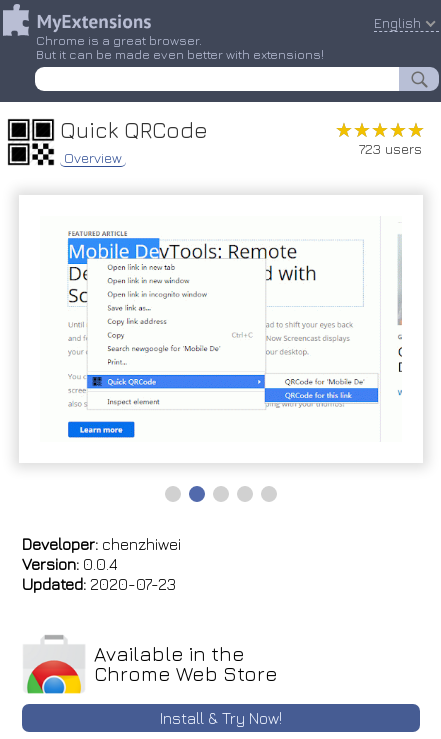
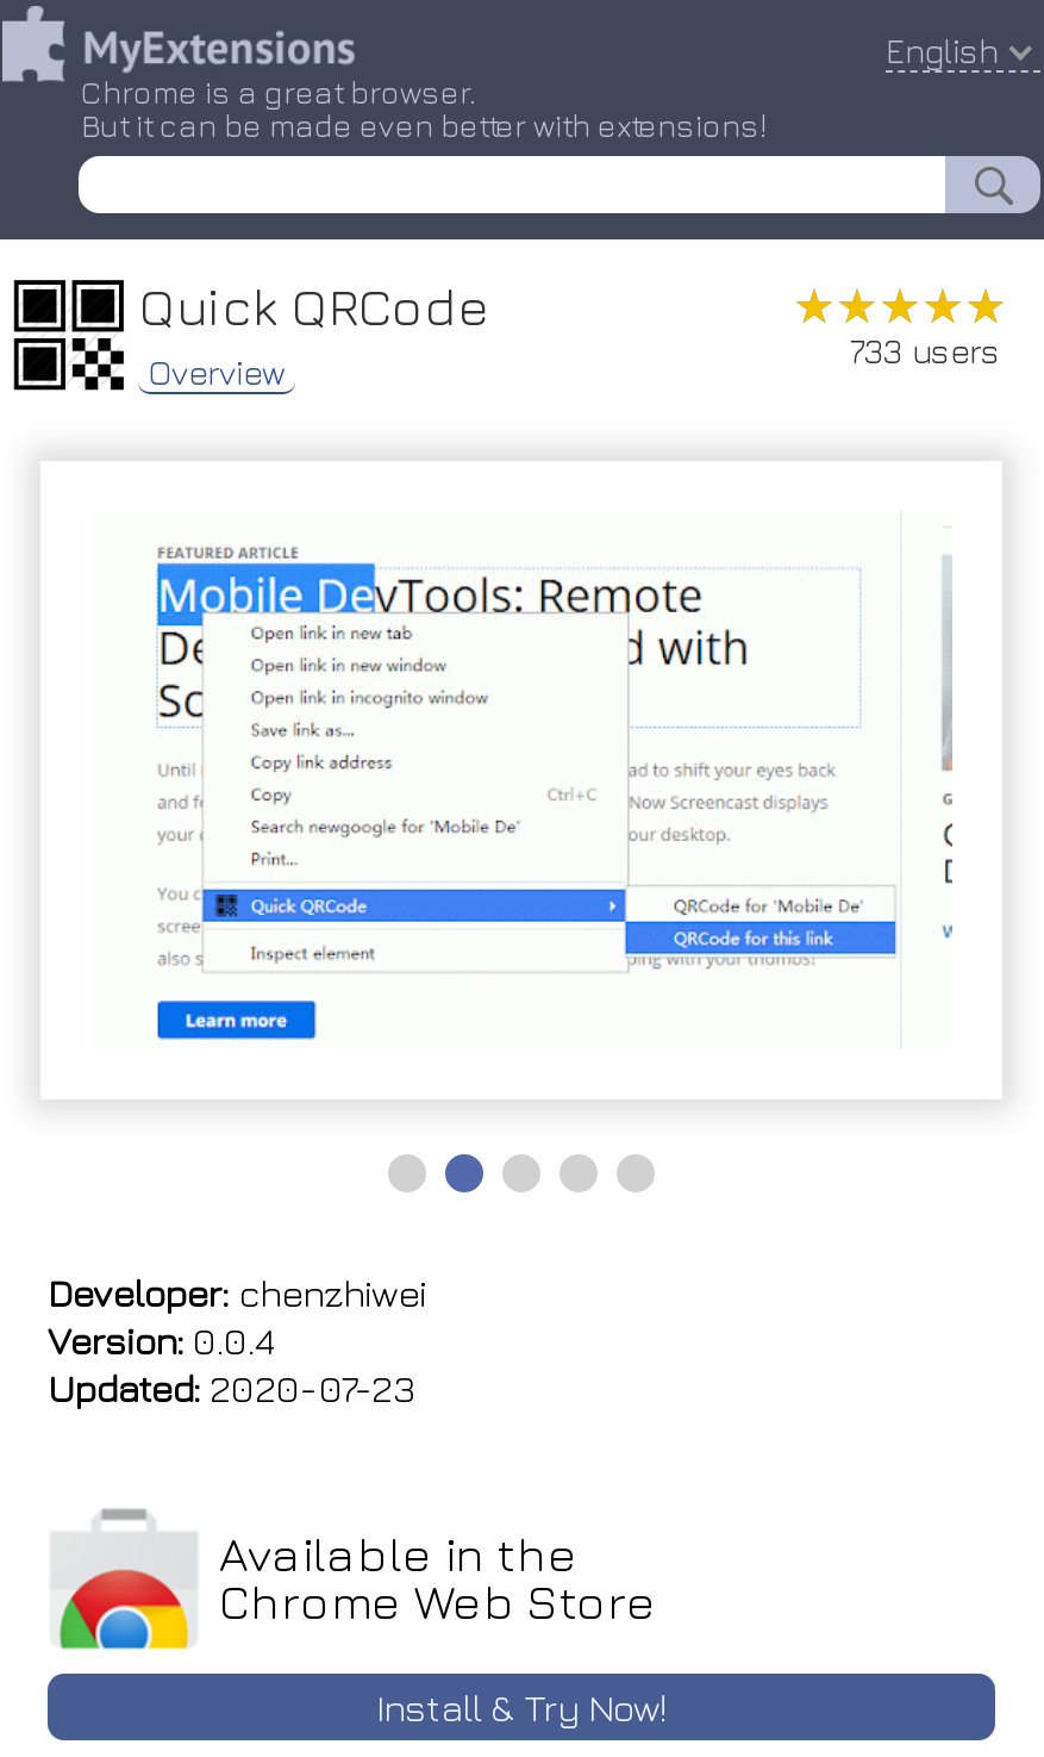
- 723 users
+ 733 users
